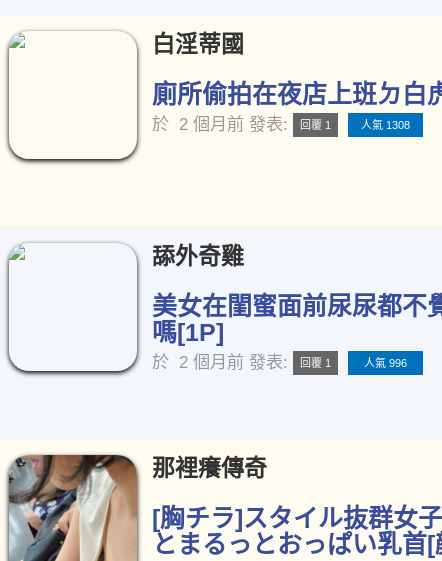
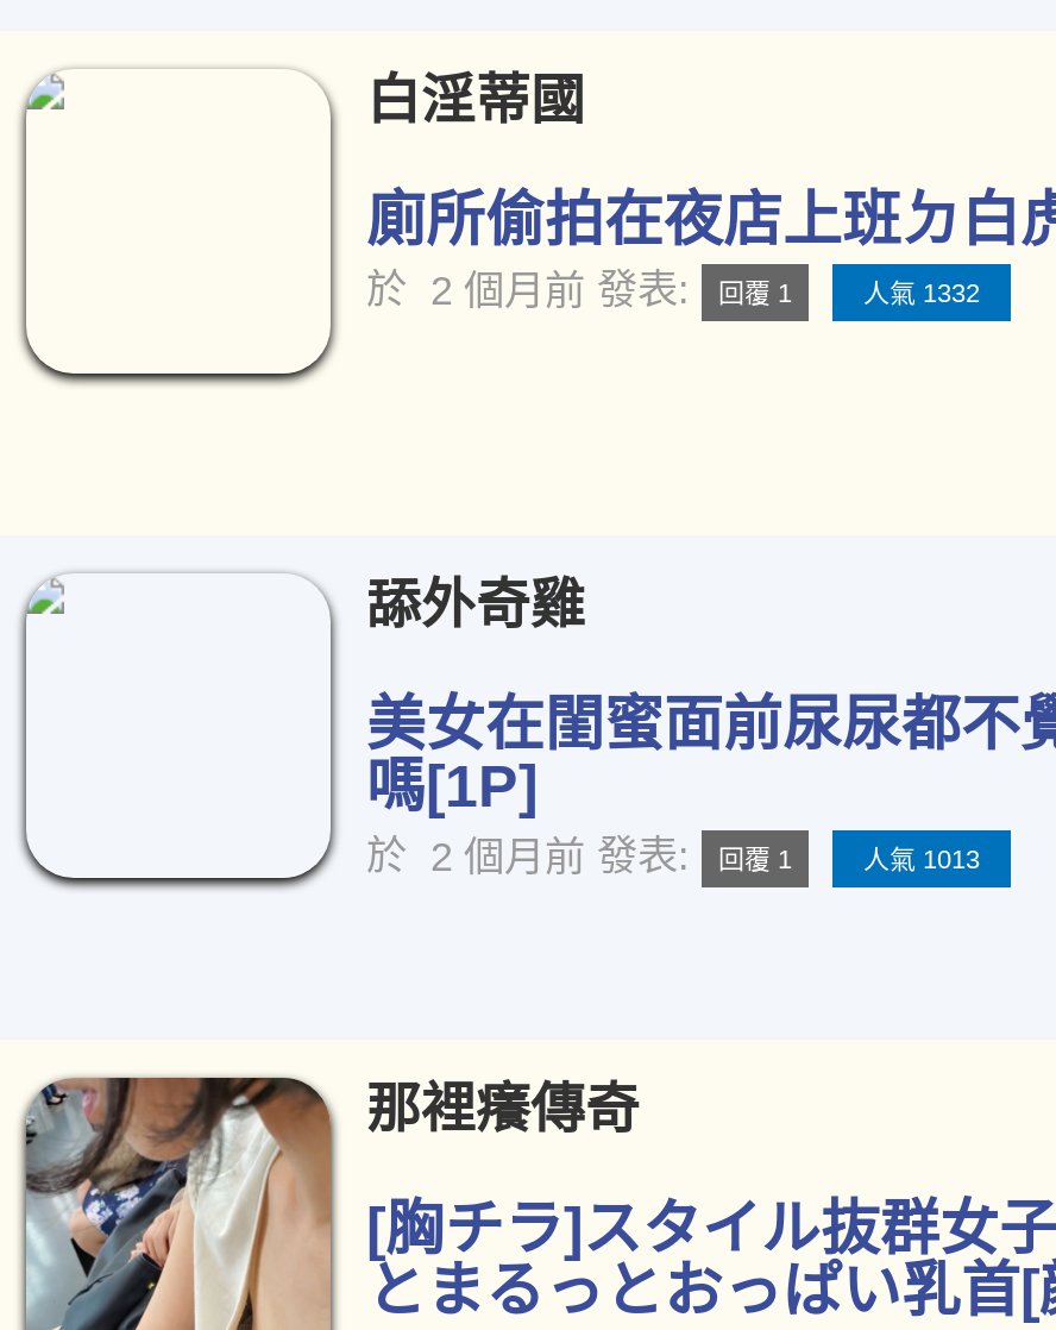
- 人氣 1308
+ 人氣 1332

- 人氣 996
+ 人氣 1013
